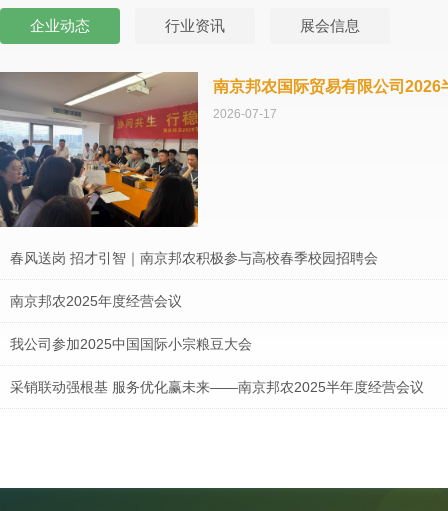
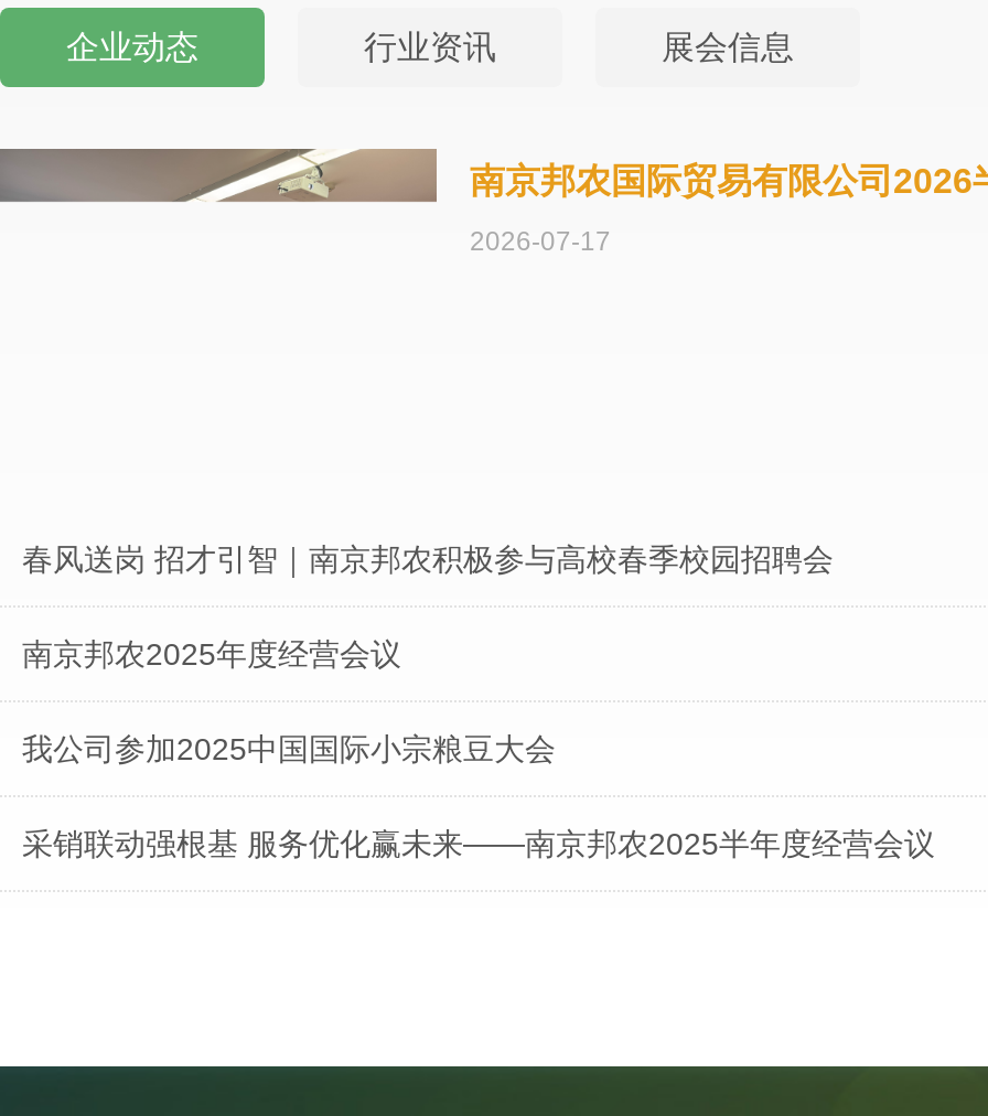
- [image]
